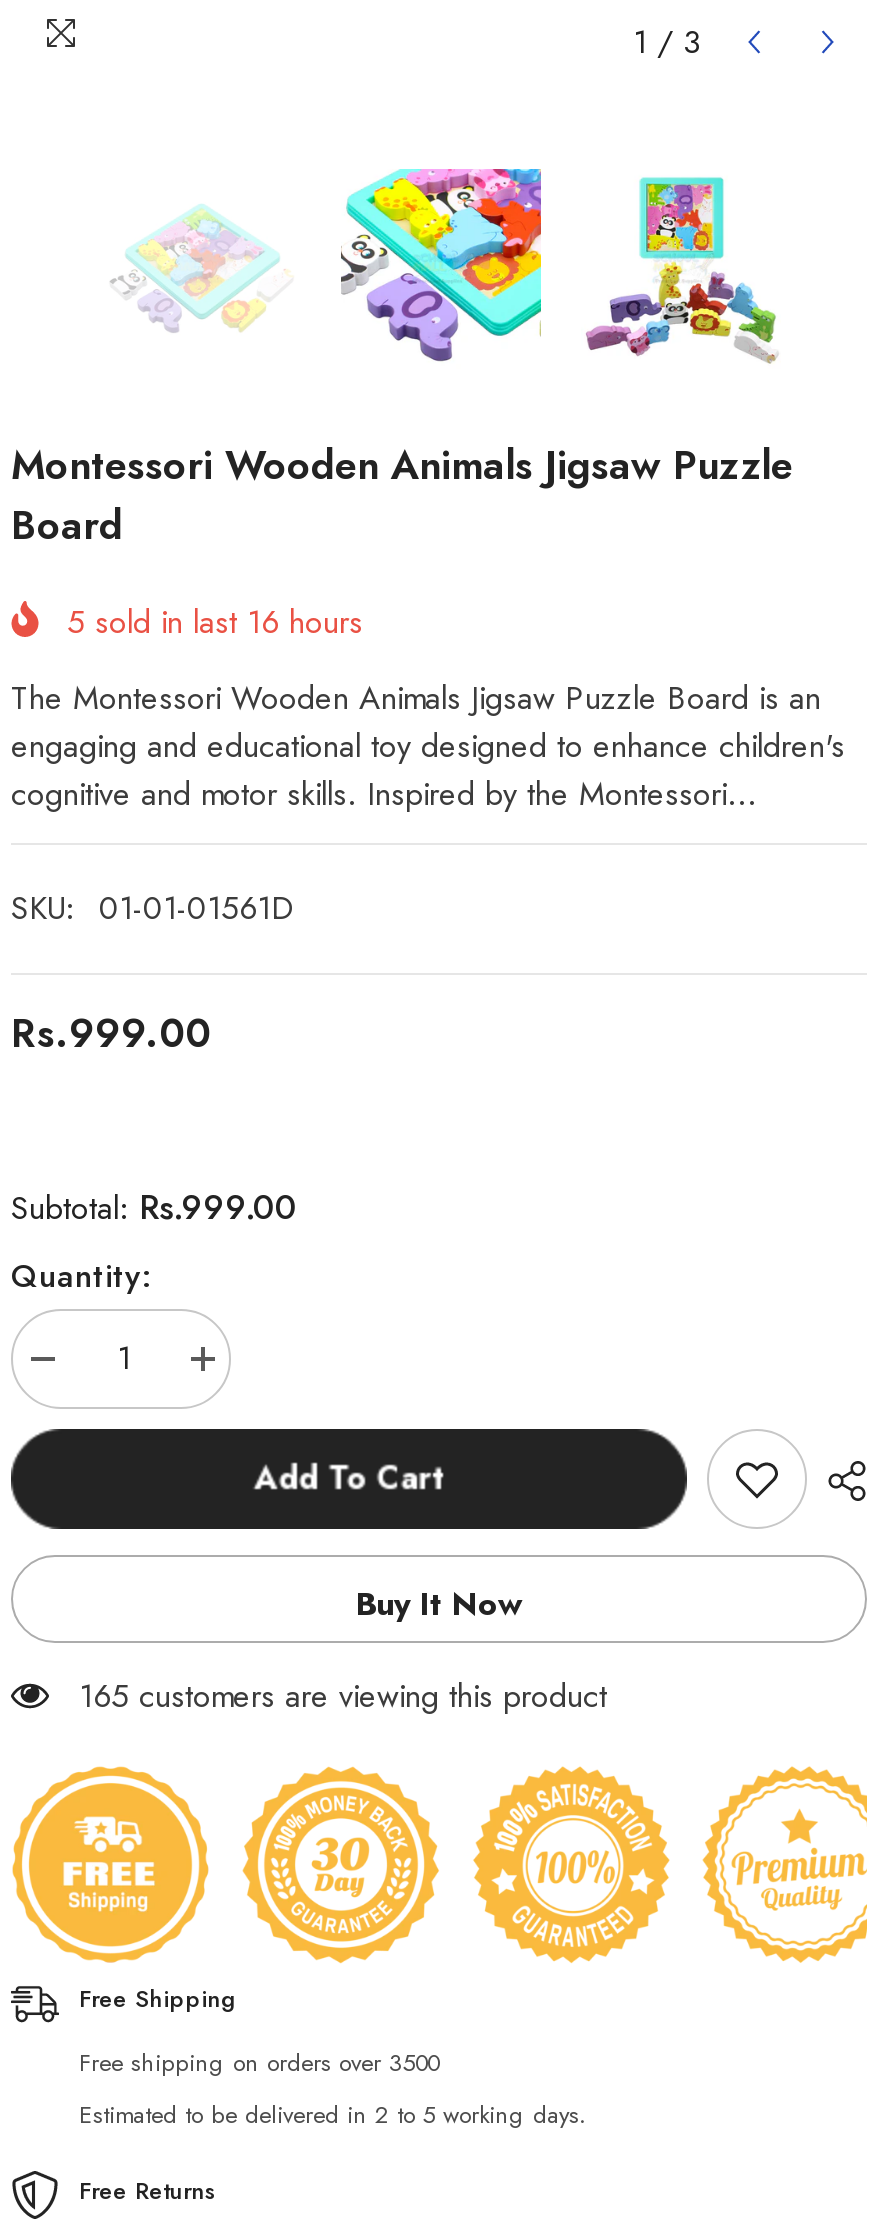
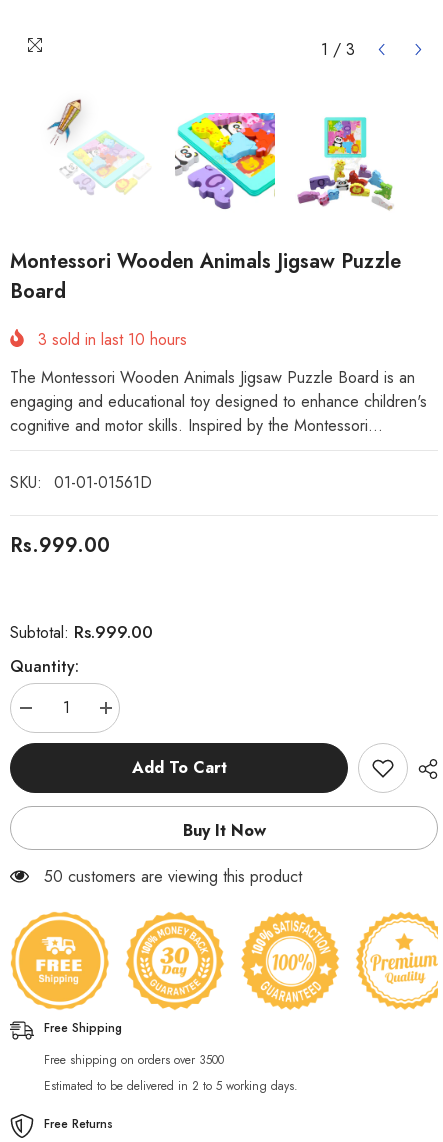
+ [image]

- 5 sold in last 16 hours
+ 3 sold in last 10 hours

- 165 customers are viewing this product
+ 50 customers are viewing this product
